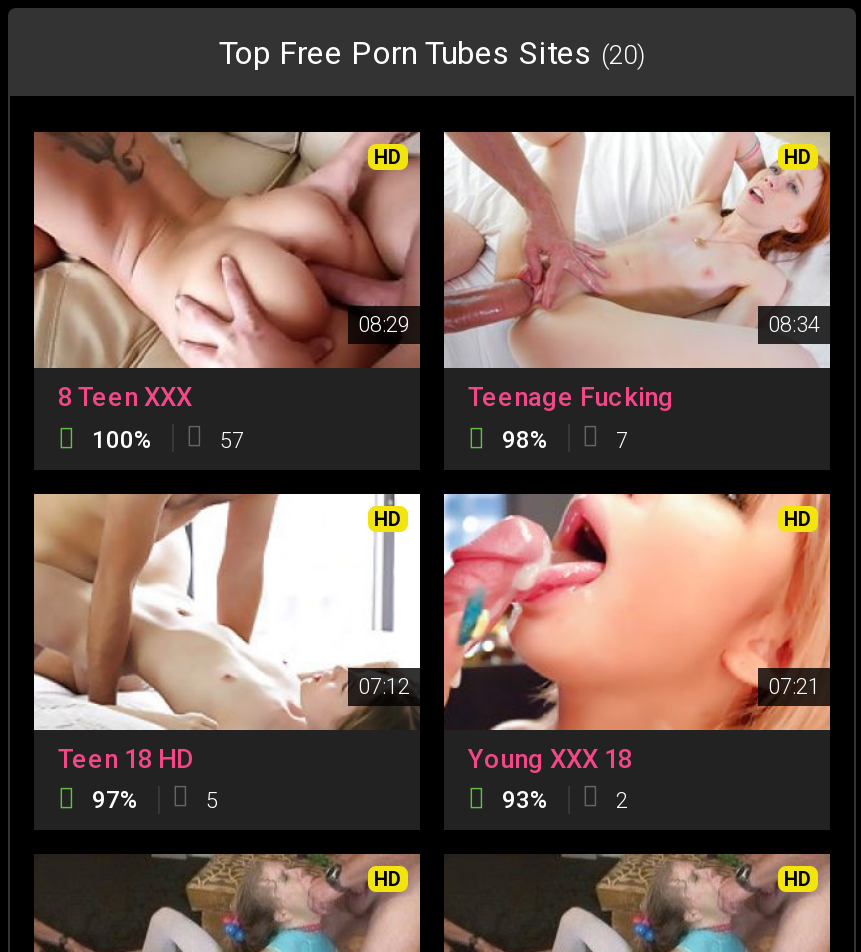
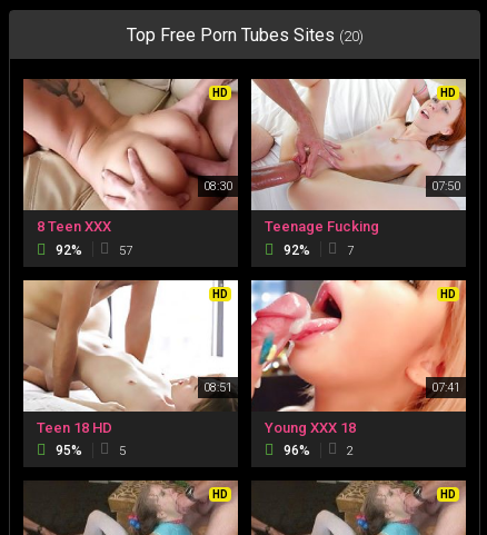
- 08:29
+ 08:30

- 08:34
+ 07:50

- 100%
+ 92%

- 98%
+ 92%

- 07:12
+ 08:51

- 07:21
+ 07:41

- 97%
+ 95%

- 93%
+ 96%
